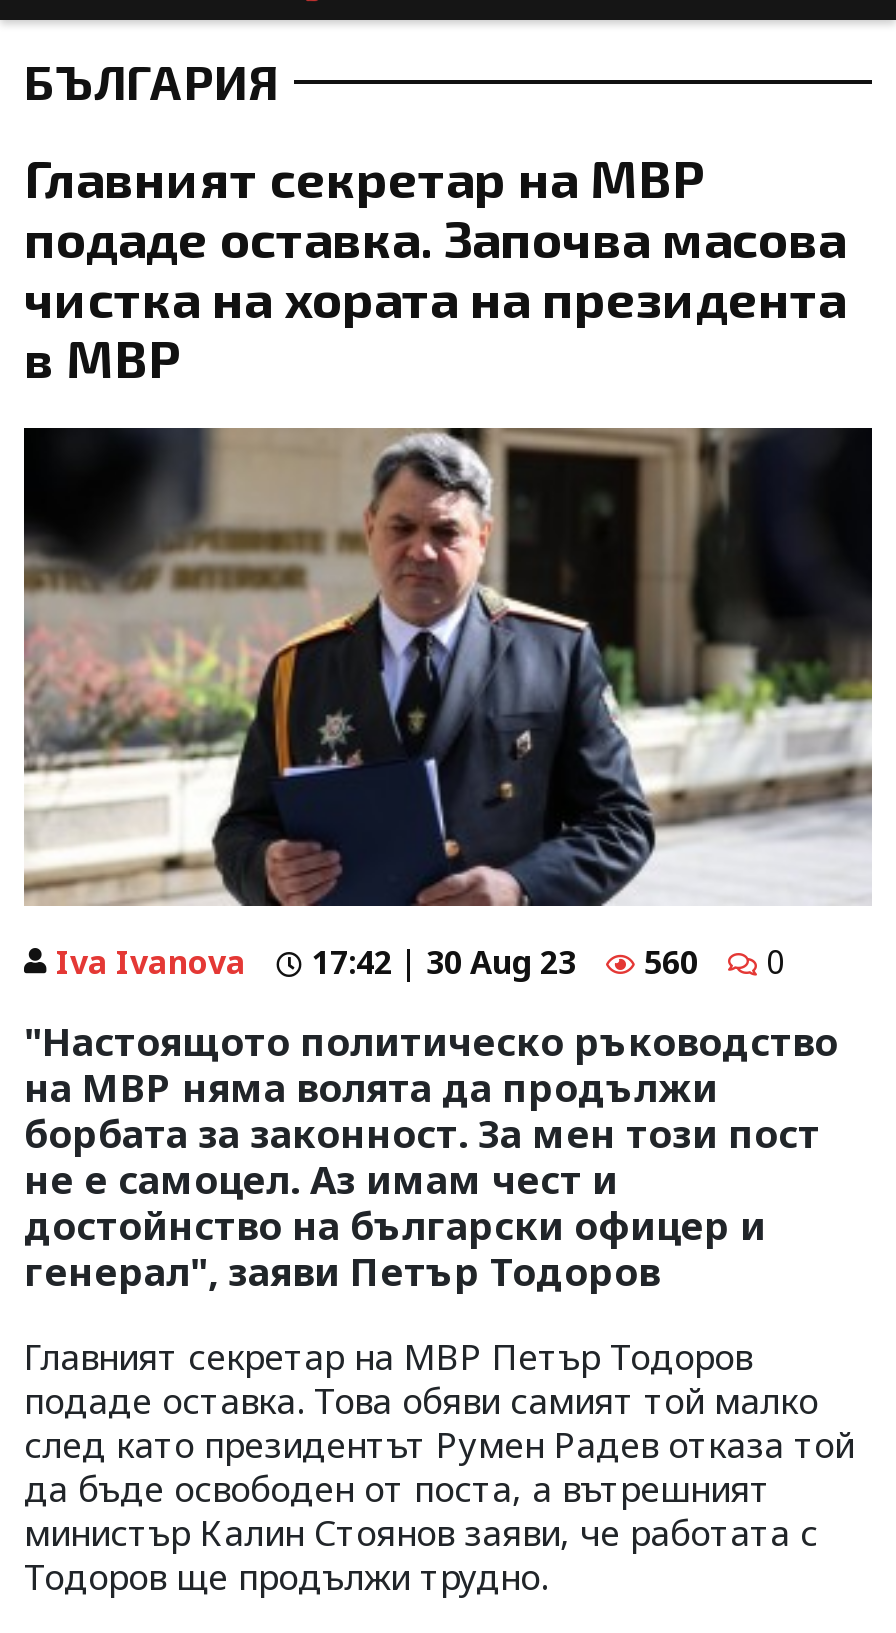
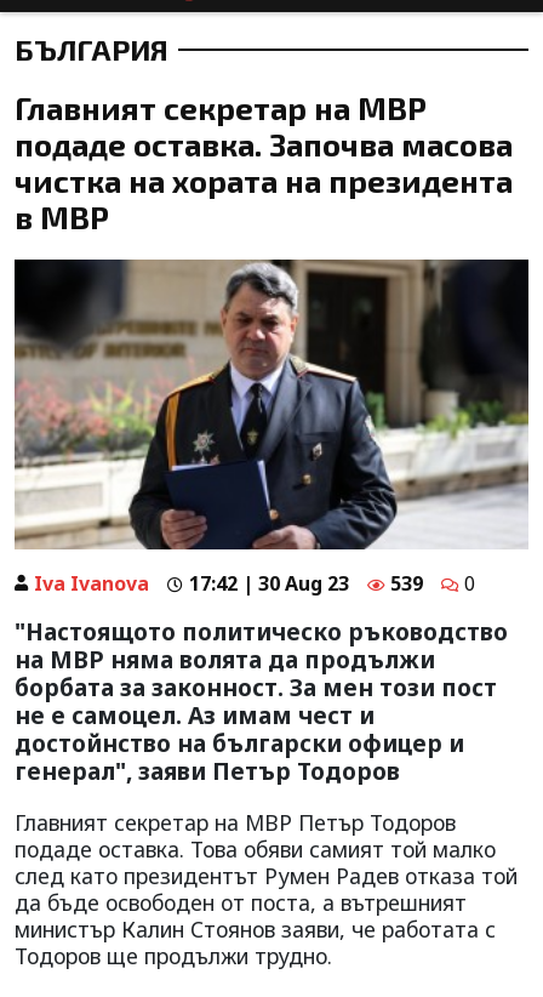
- 560
+ 539
